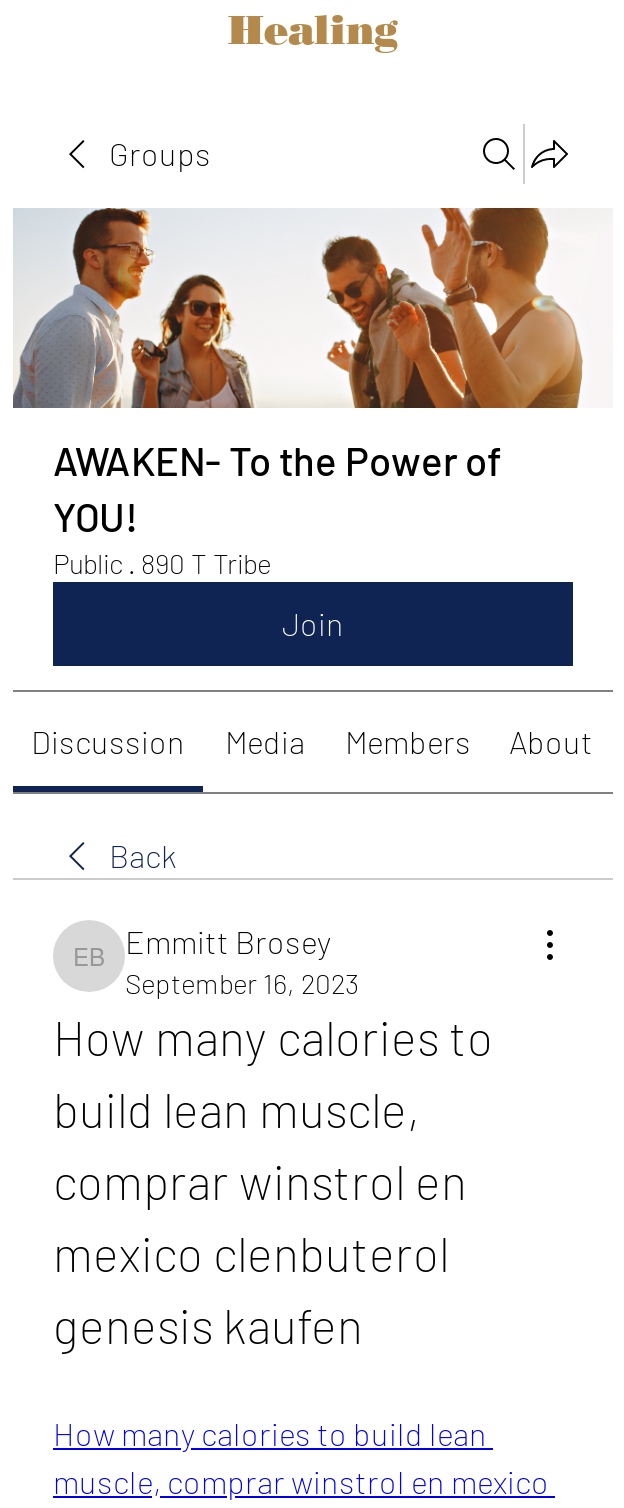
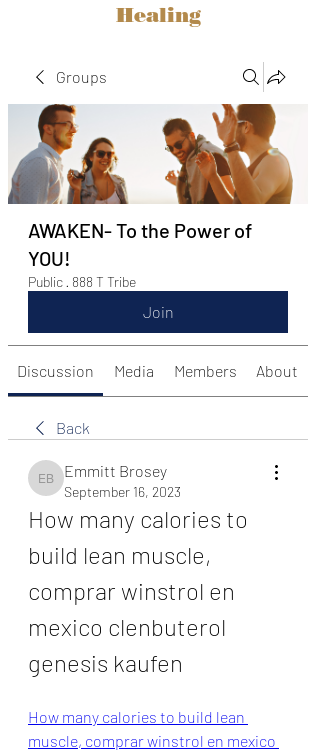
- Public 890 T Tribe
+ Public 888 T Tribe
